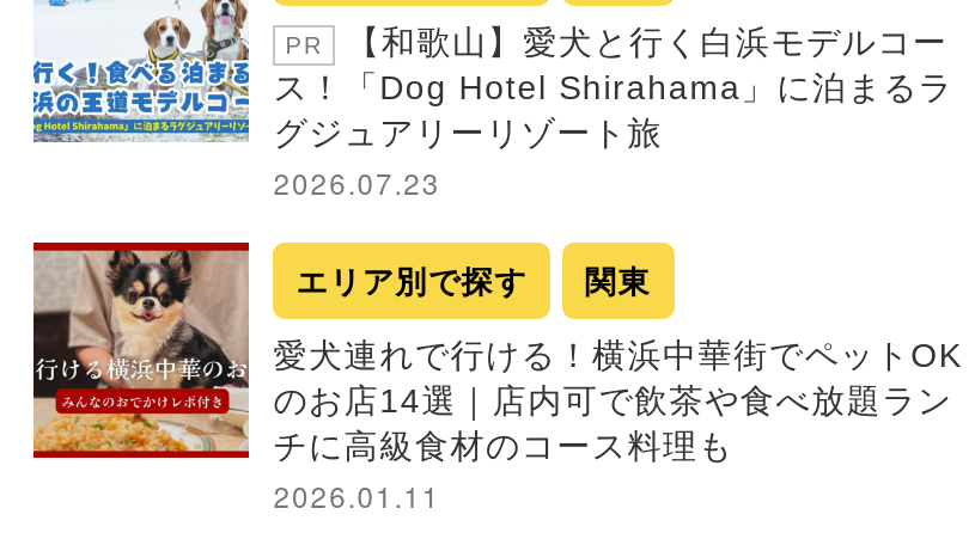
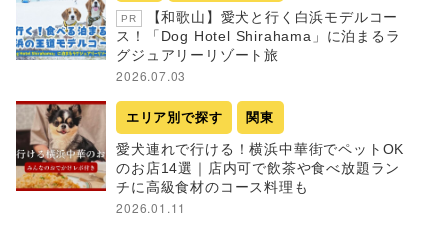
- 2026.07.23
+ 2026.07.03
